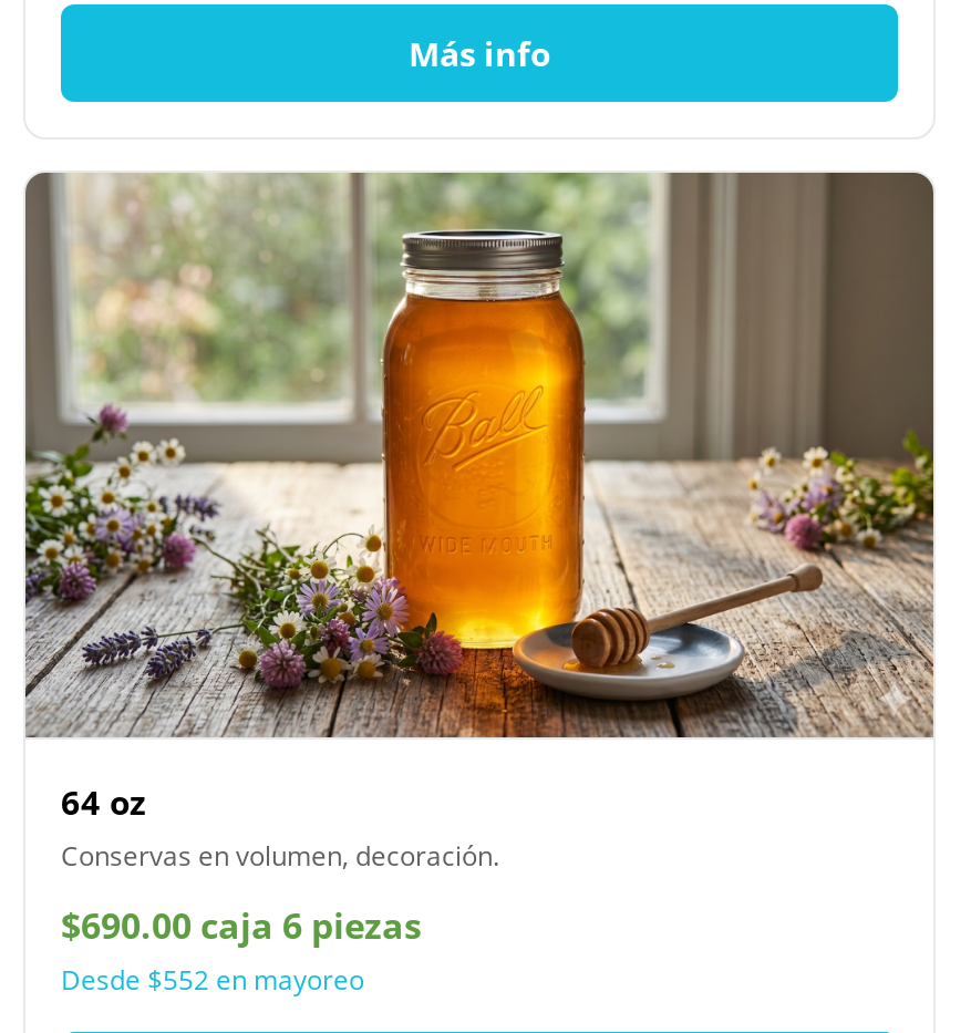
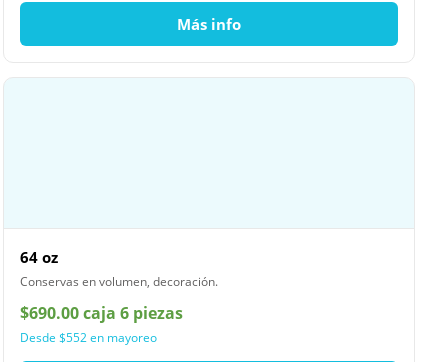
- [image]
